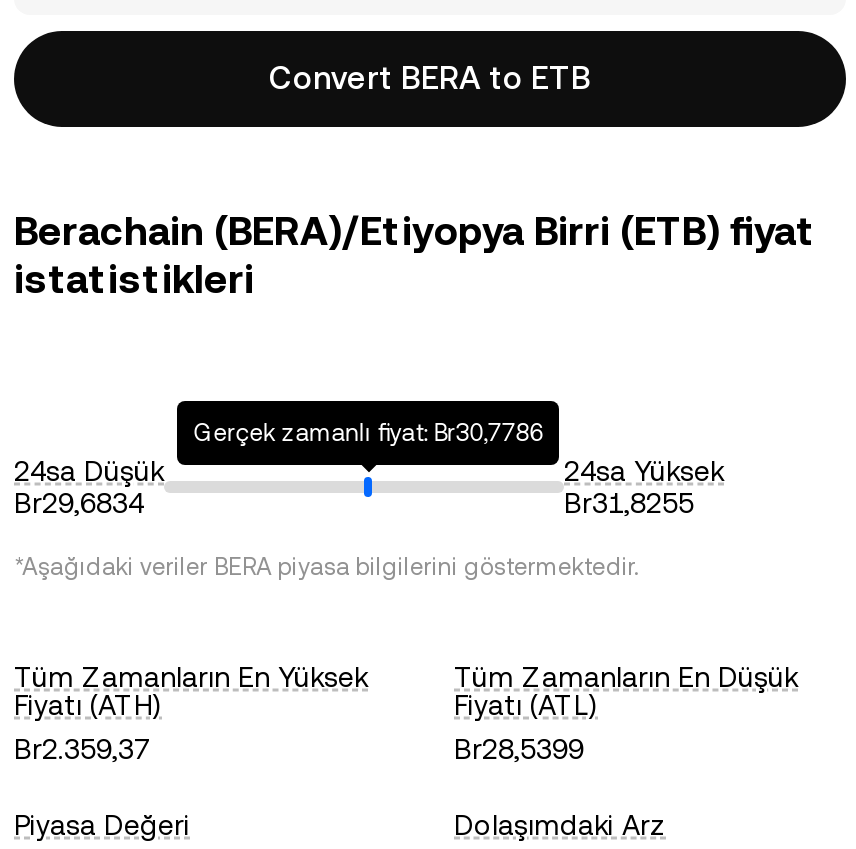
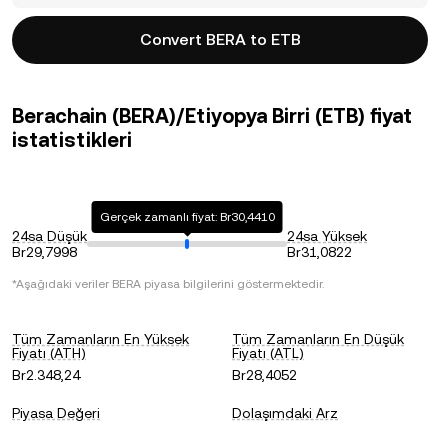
- Gerçek zamanlı fiyat: Br30,7786
+ Gerçek zamanlı fiyat: Br30,4410

- Br29,6834
+ Br29,7998

- Br31,8255
+ Br31,0822

- Br2.359,37
+ Br2.348,24

- Br28,5399
+ Br28,4052
